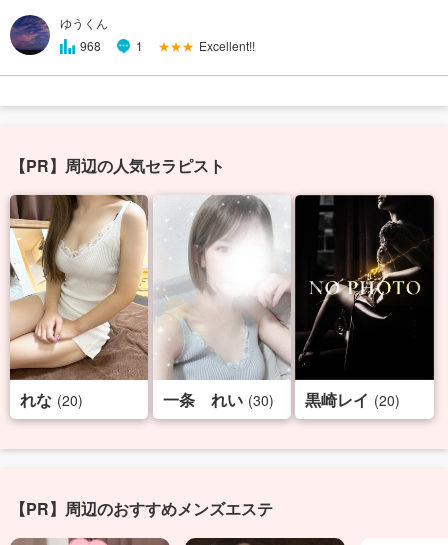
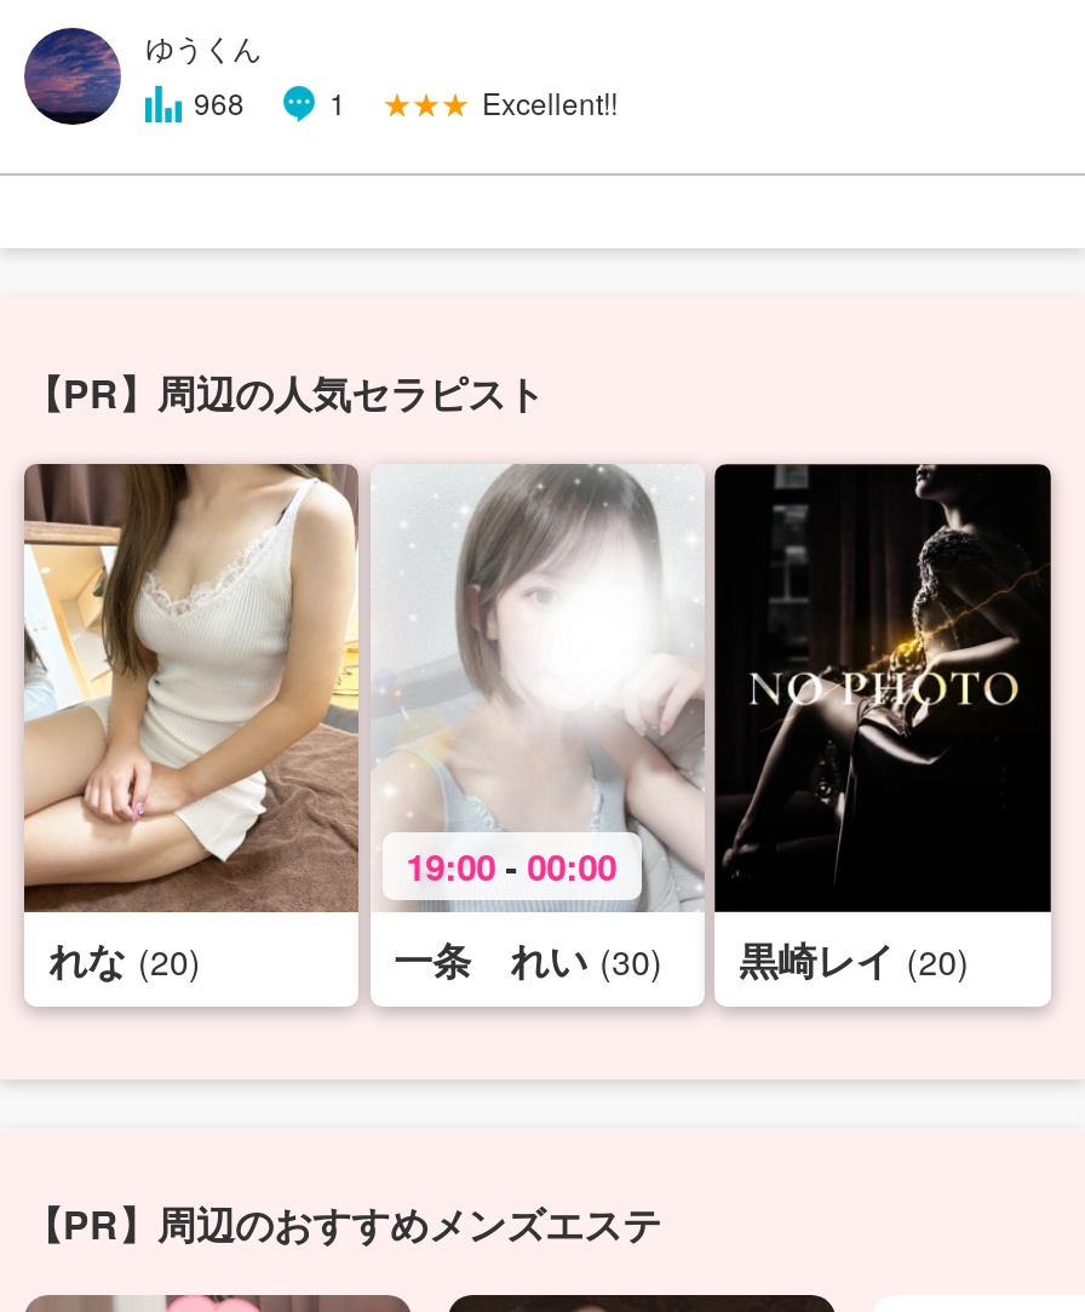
+ 19:00 - 00:00
